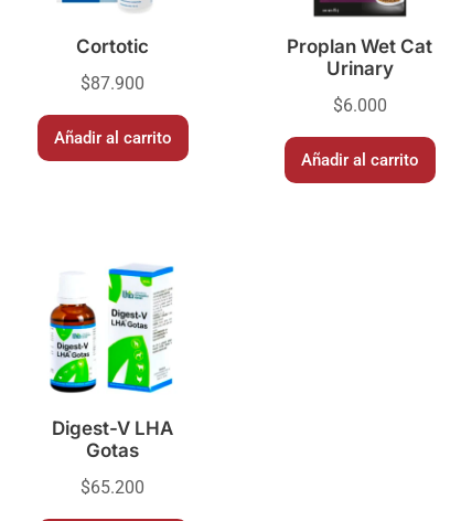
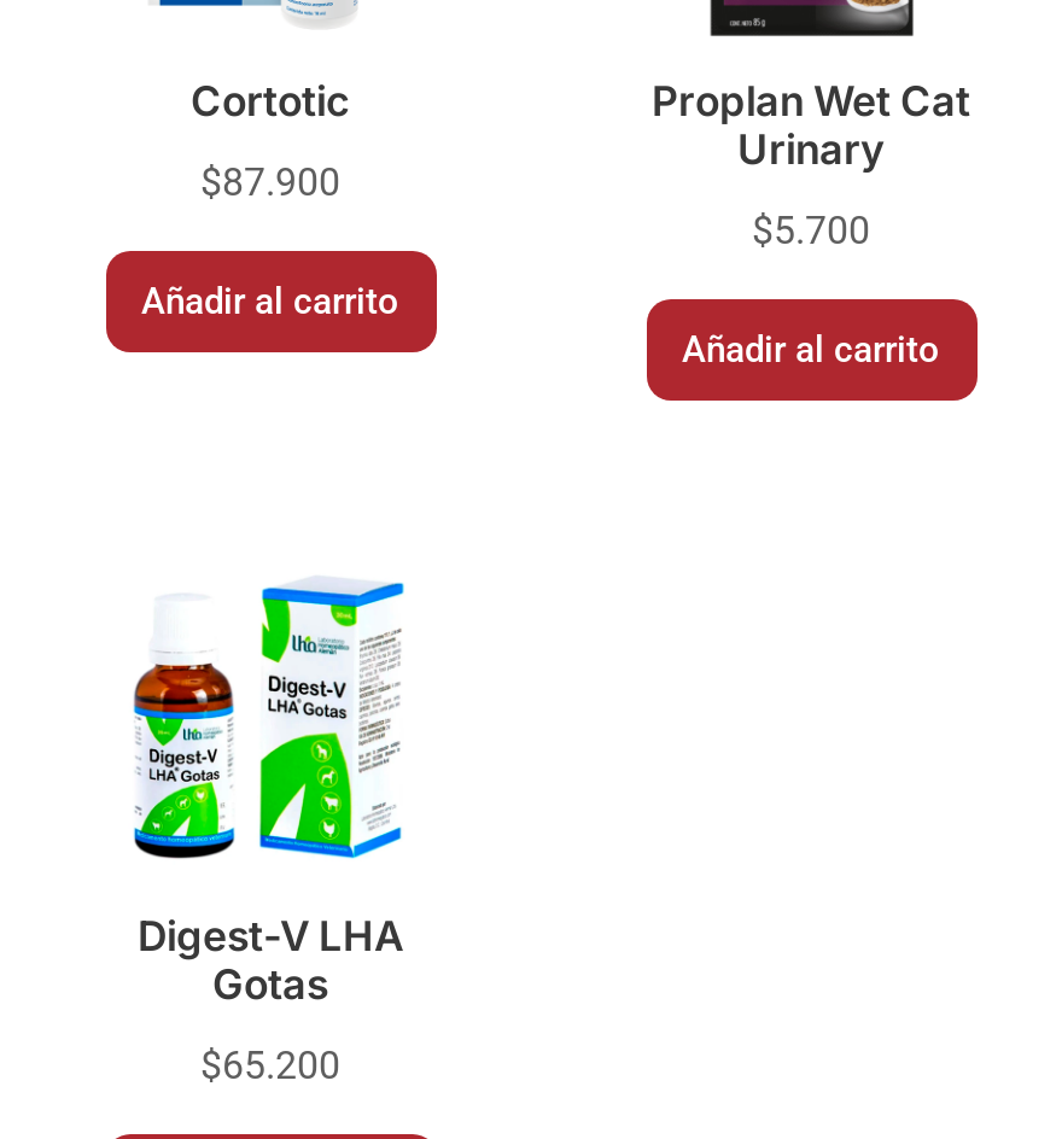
- $6.000
+ $5.700
